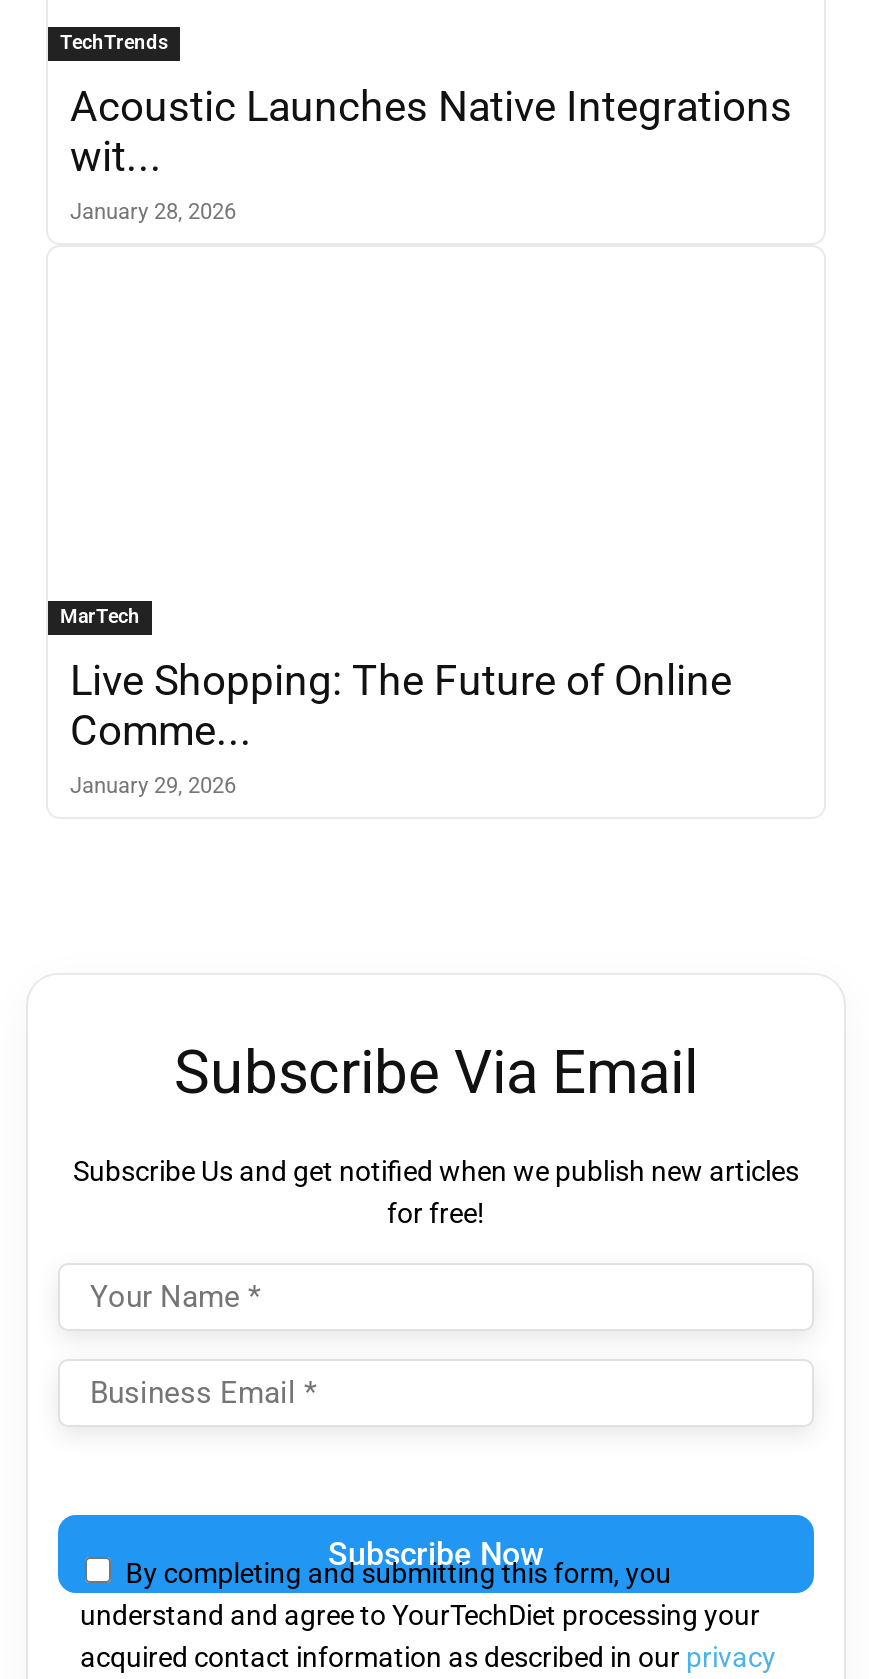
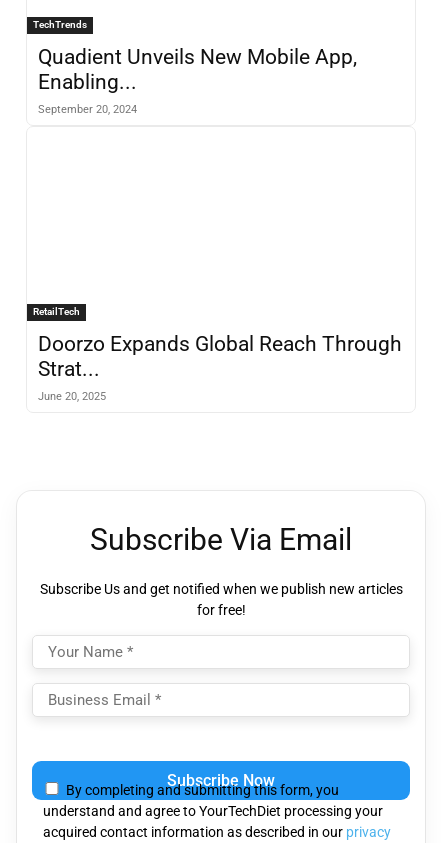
- Acoustic Launches Native Integrations
- wit...
- January 28, 2026
+ Quadient Unveils New Mobile App,
+ Enabling...
+ September 20, 2024

- MarTech
+ RetailTech

- Live Shopping: The Future of Online
- Comme...
- January 29, 2026
+ Doorzo Expands Global Reach Through
+ Strat...
+ June 20, 2025
